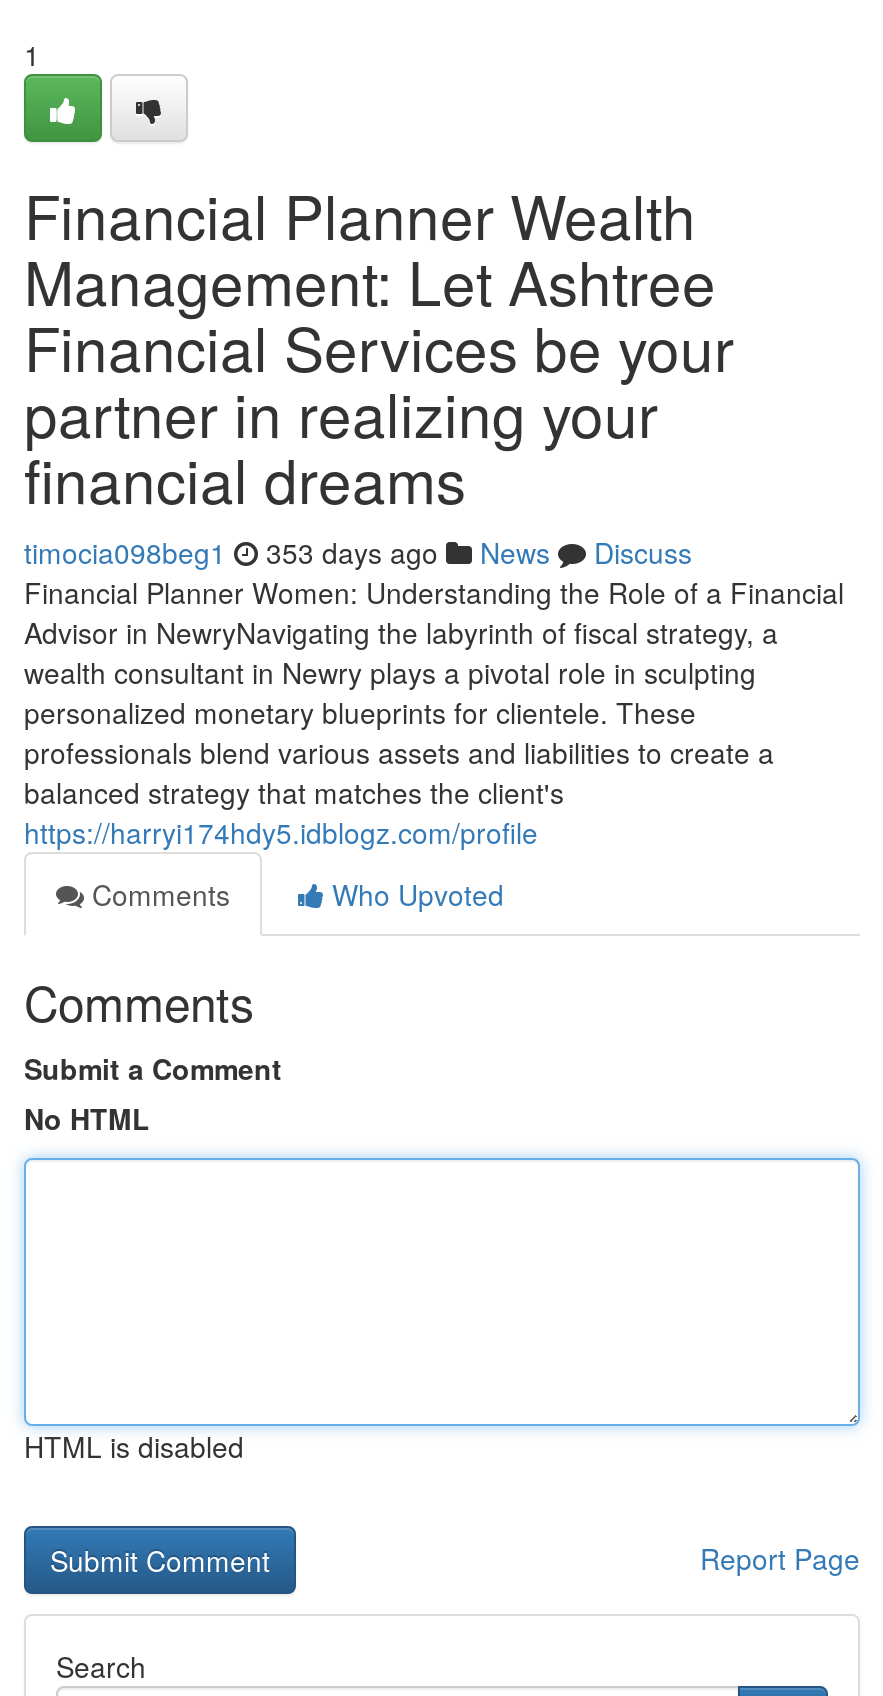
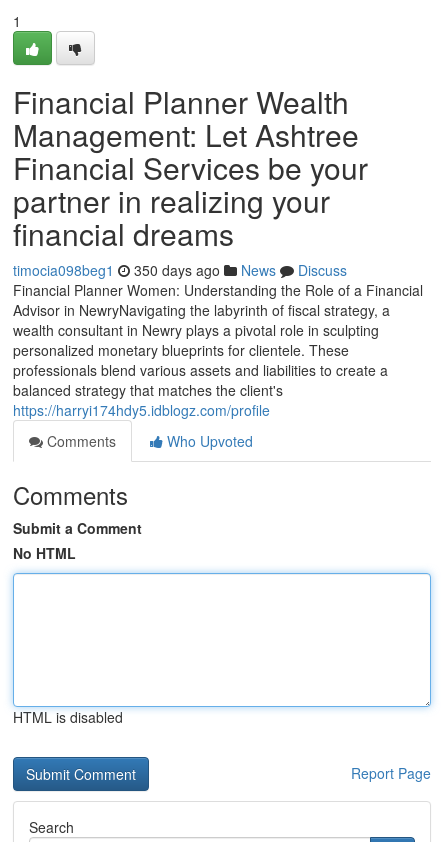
- timocia098beg1 353 days ago News Discuss
+ timocia098beg1 350 days ago News Discuss
